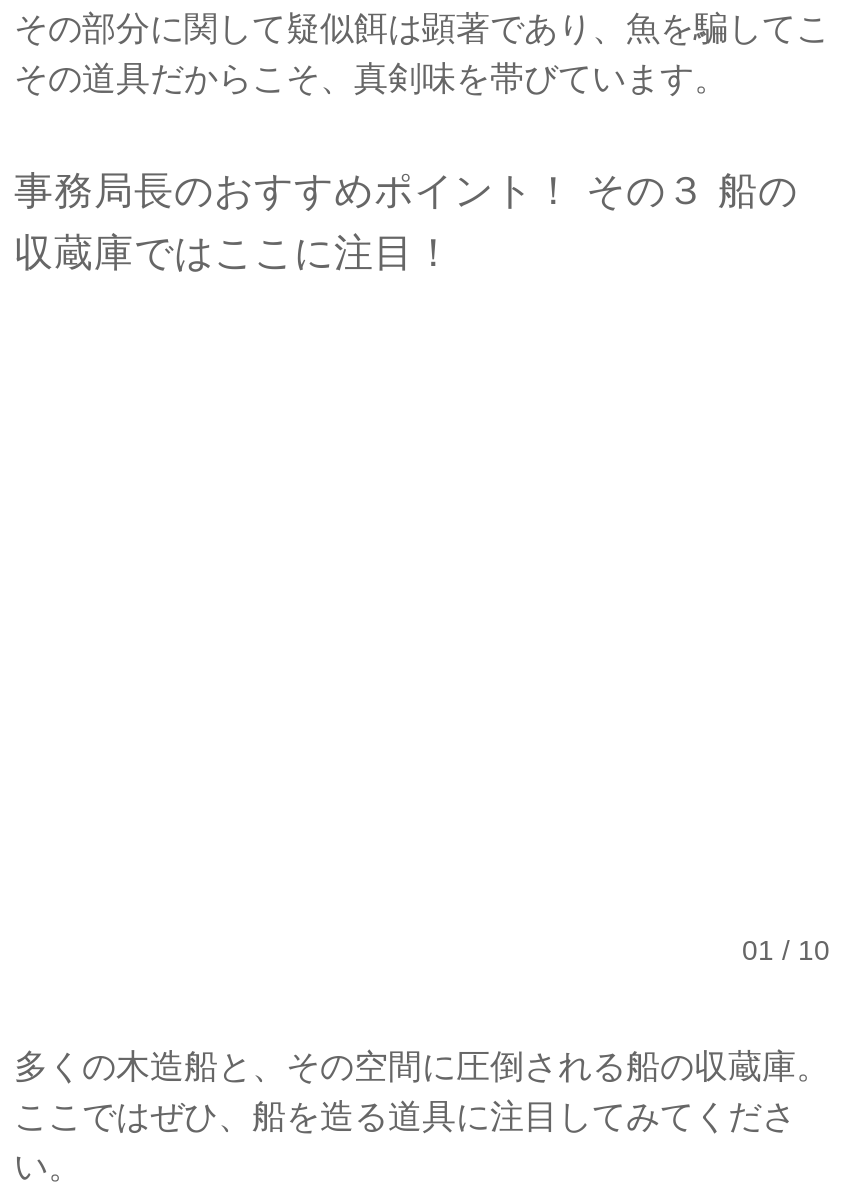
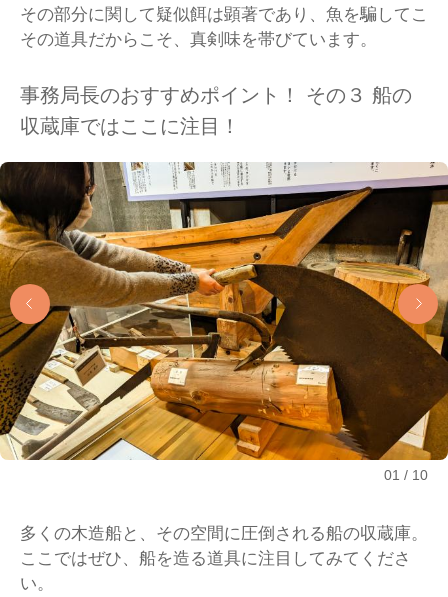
+ [image]
